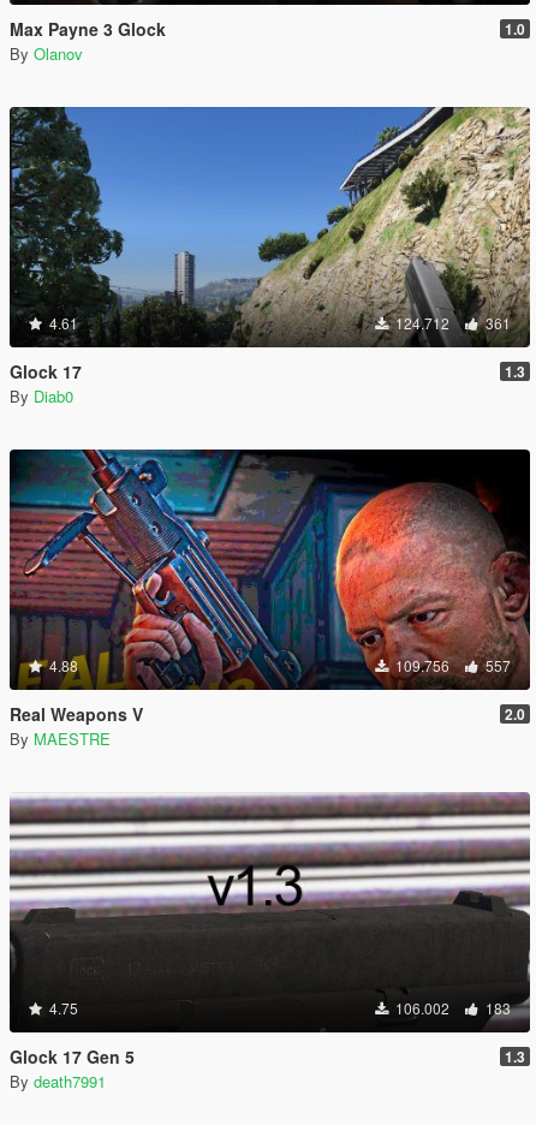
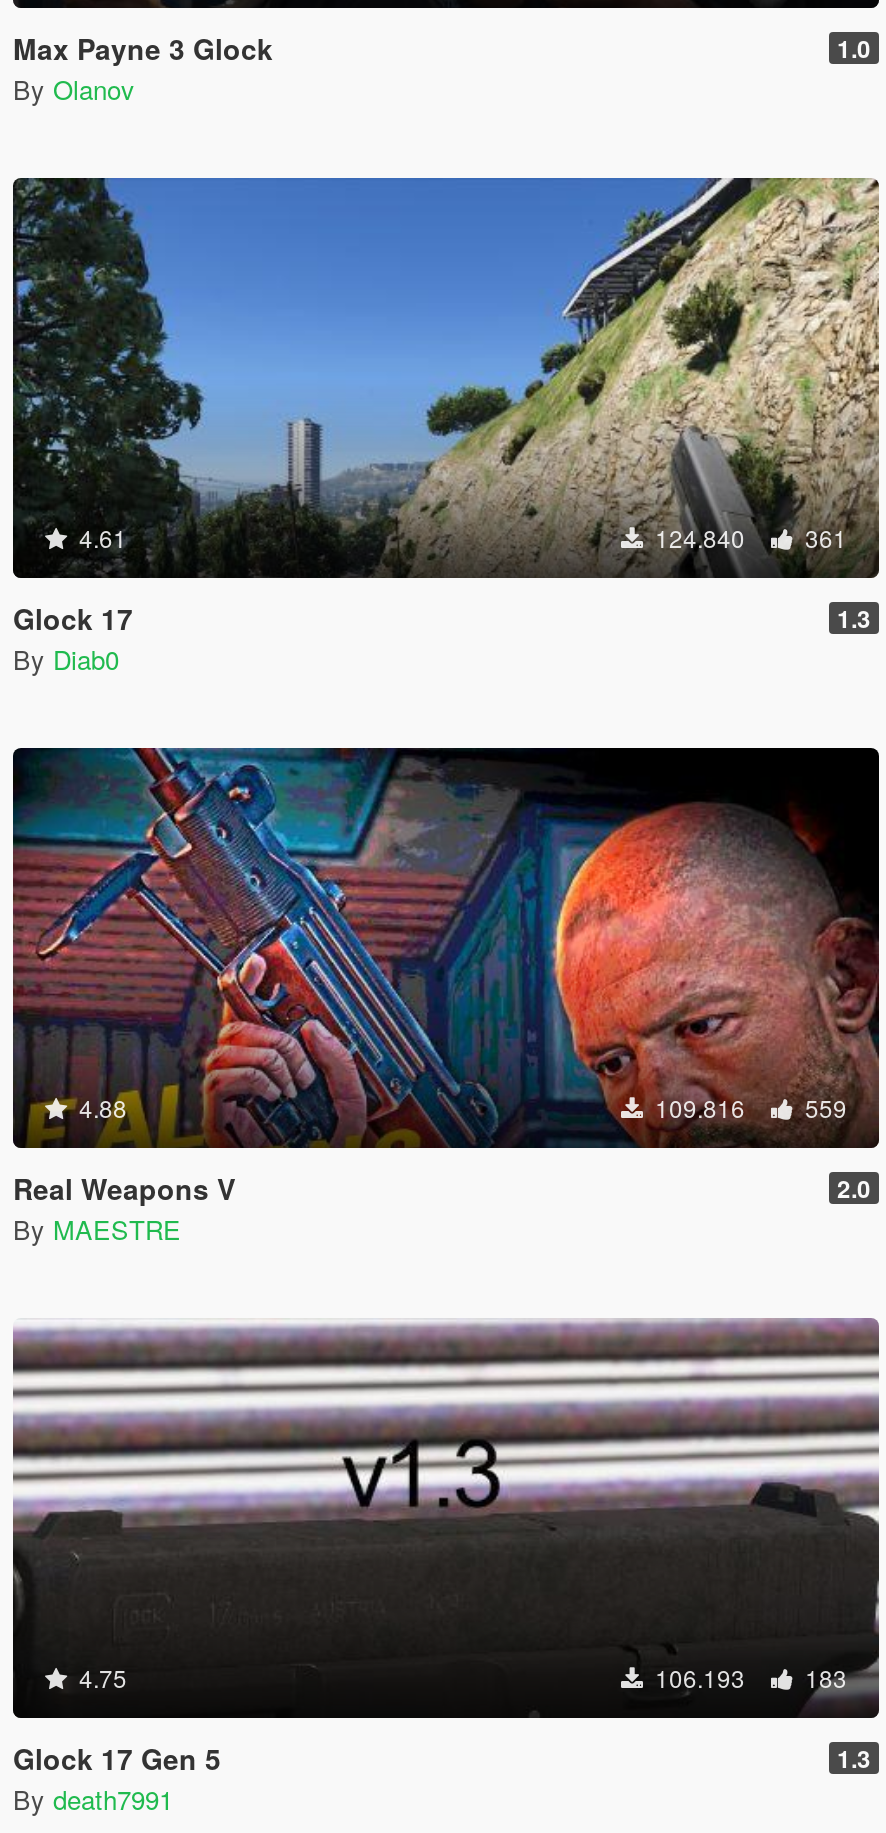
- 124.712 361
+ 124.840 361

- 109.756
+ 109.816

- 557
+ 559

- 106.002 183
+ 106.193 183
